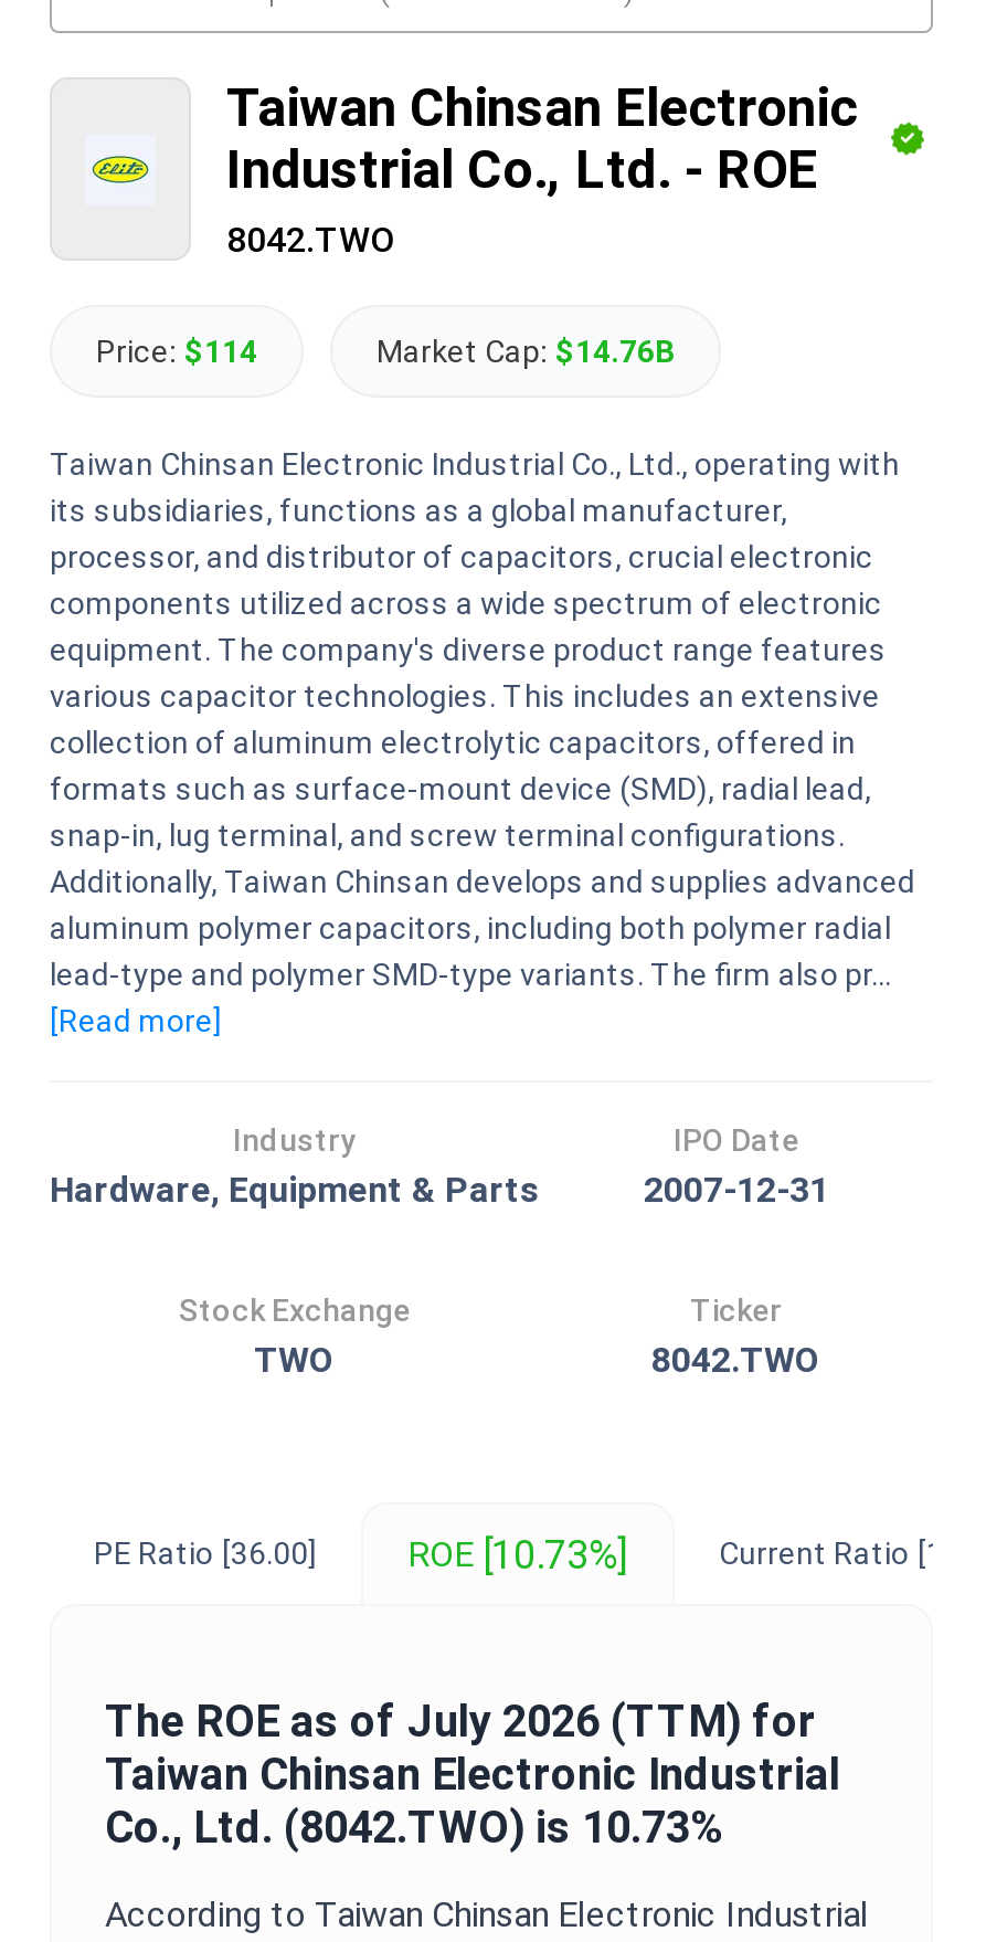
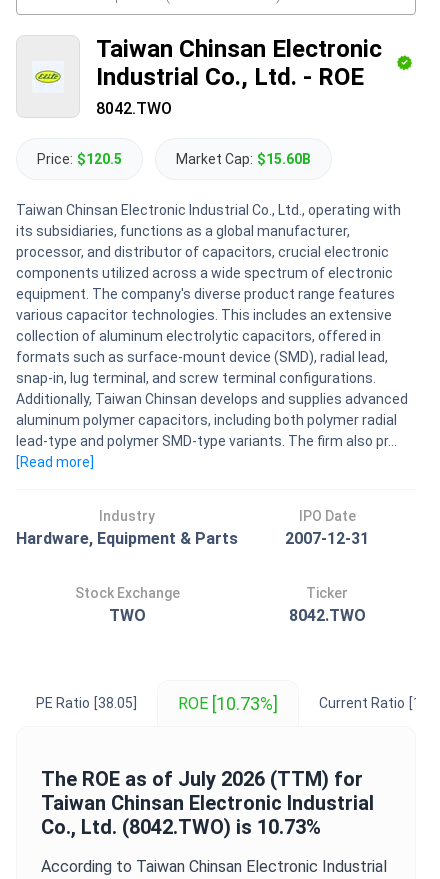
- Price: $114
+ Price: $120.5

- Market Cap: $14.76B
+ Market Cap: $15.60B

- PE Ratio [36.00]
+ PE Ratio [38.05]
